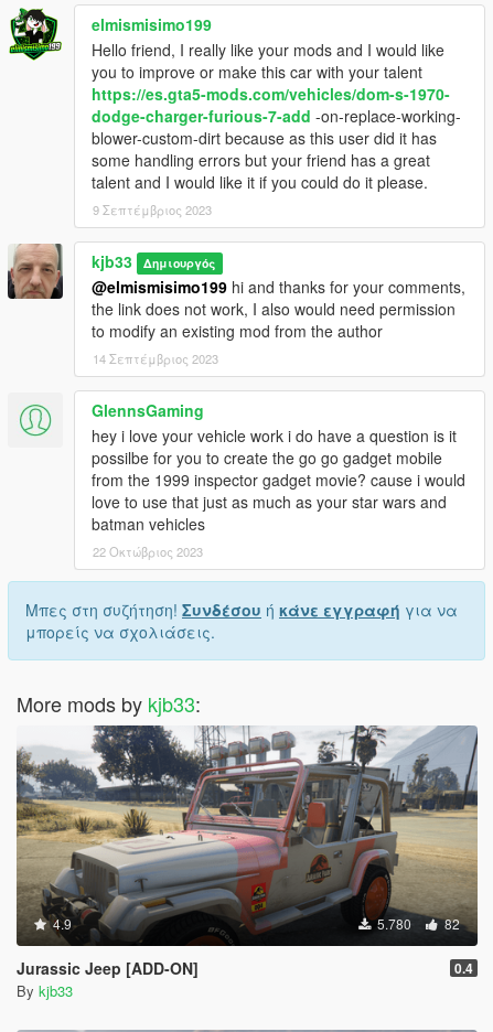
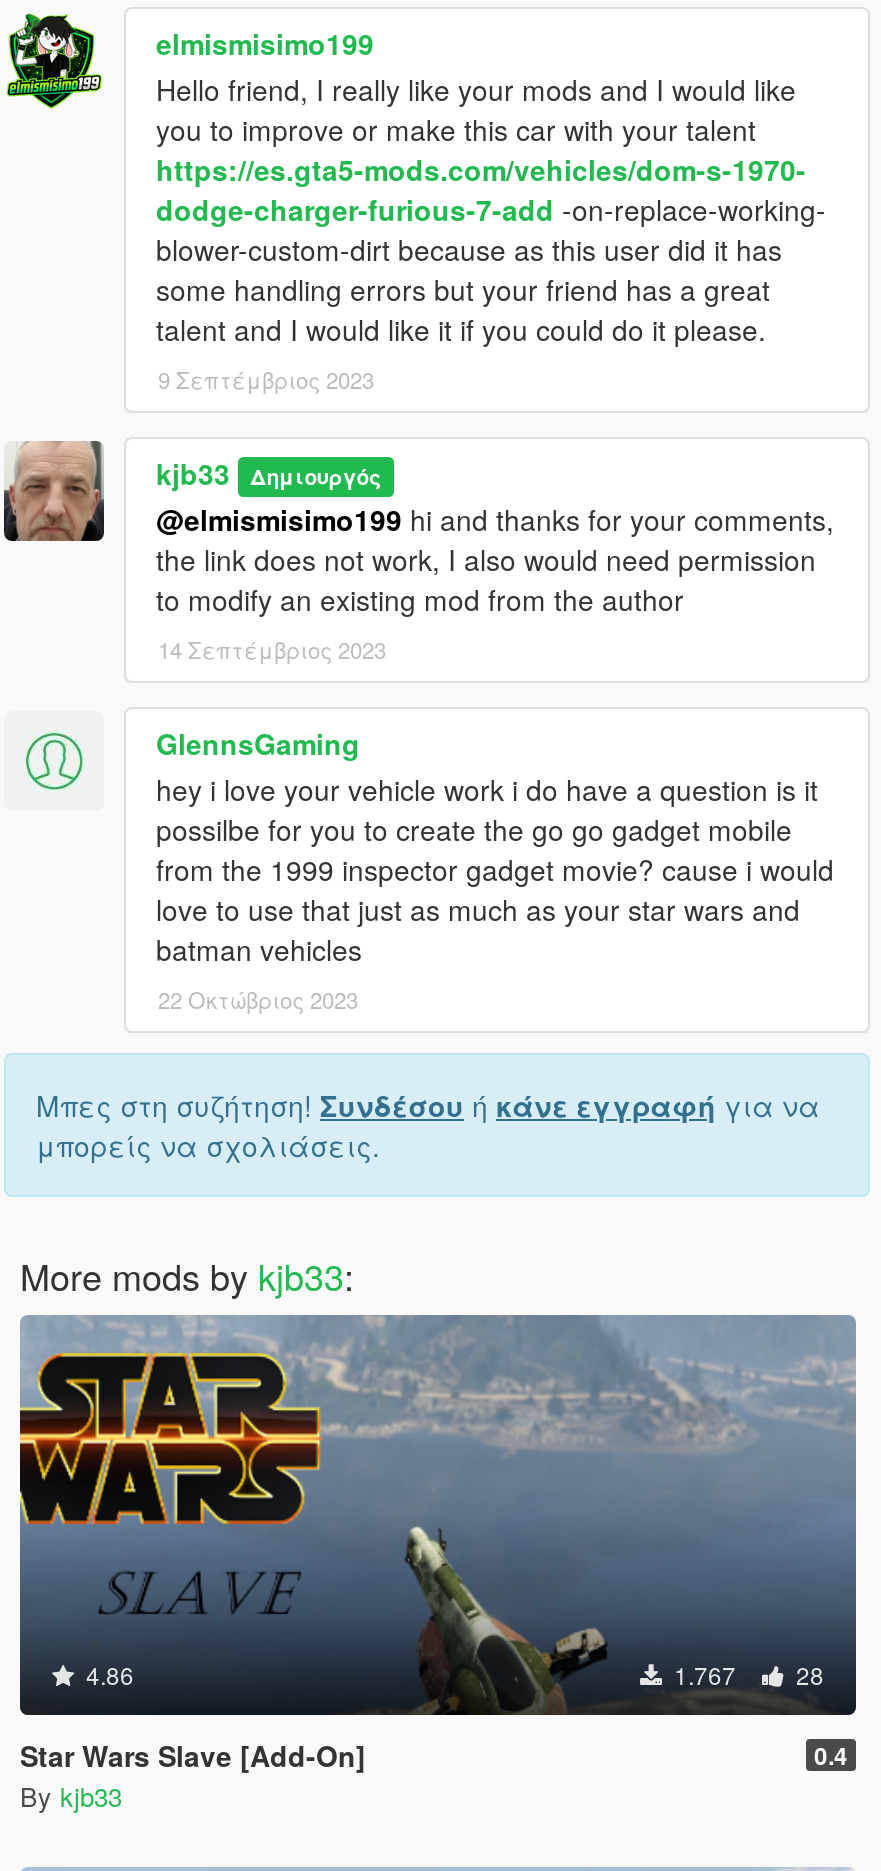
- [image]
- 4.9
- 5.780
- 82
+ [image]
+ 4.86
+ 1.767
+ 28

- Jurassic Jeep [ADD-ON]
+ Star Wars Slave [Add-On]
